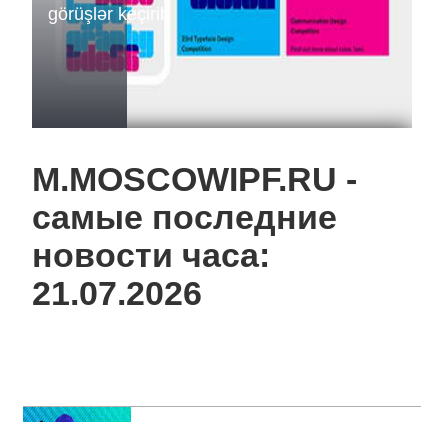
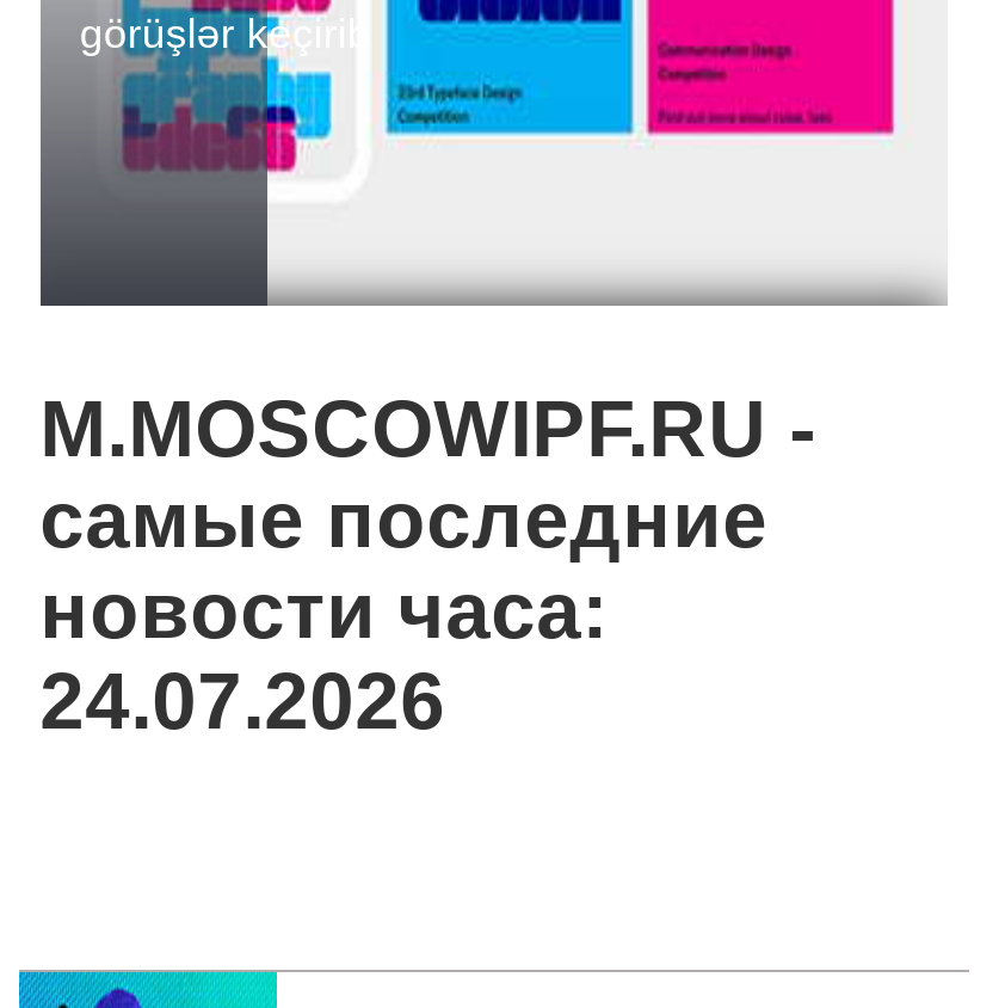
- 21.07.2026
+ 24.07.2026
